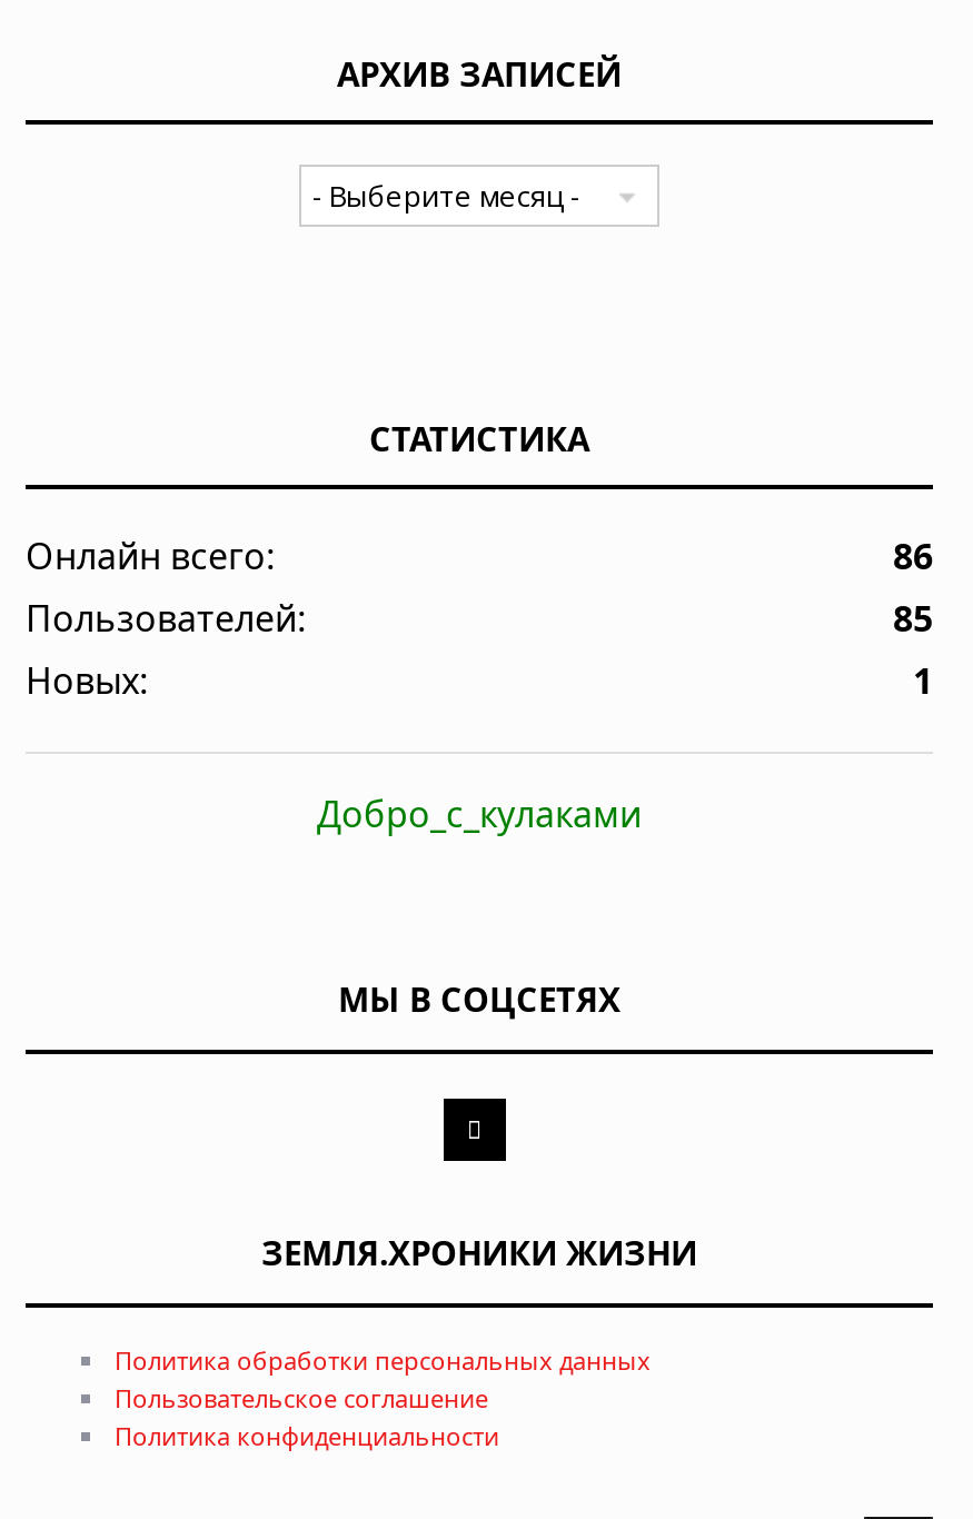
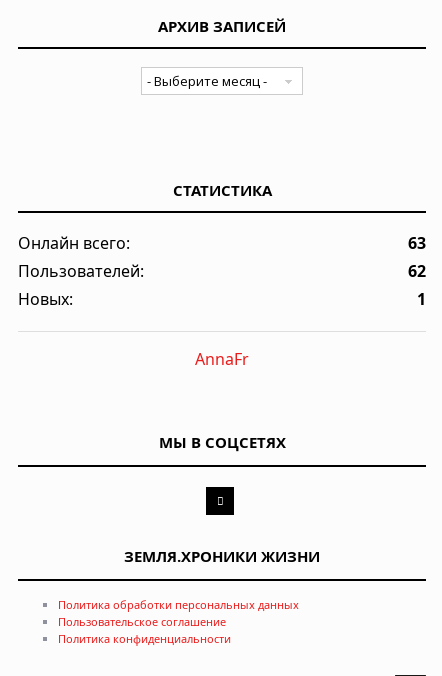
- 86
+ 63

- 85
+ 62

- Добро_с_кулаками
+ AnnaFr
